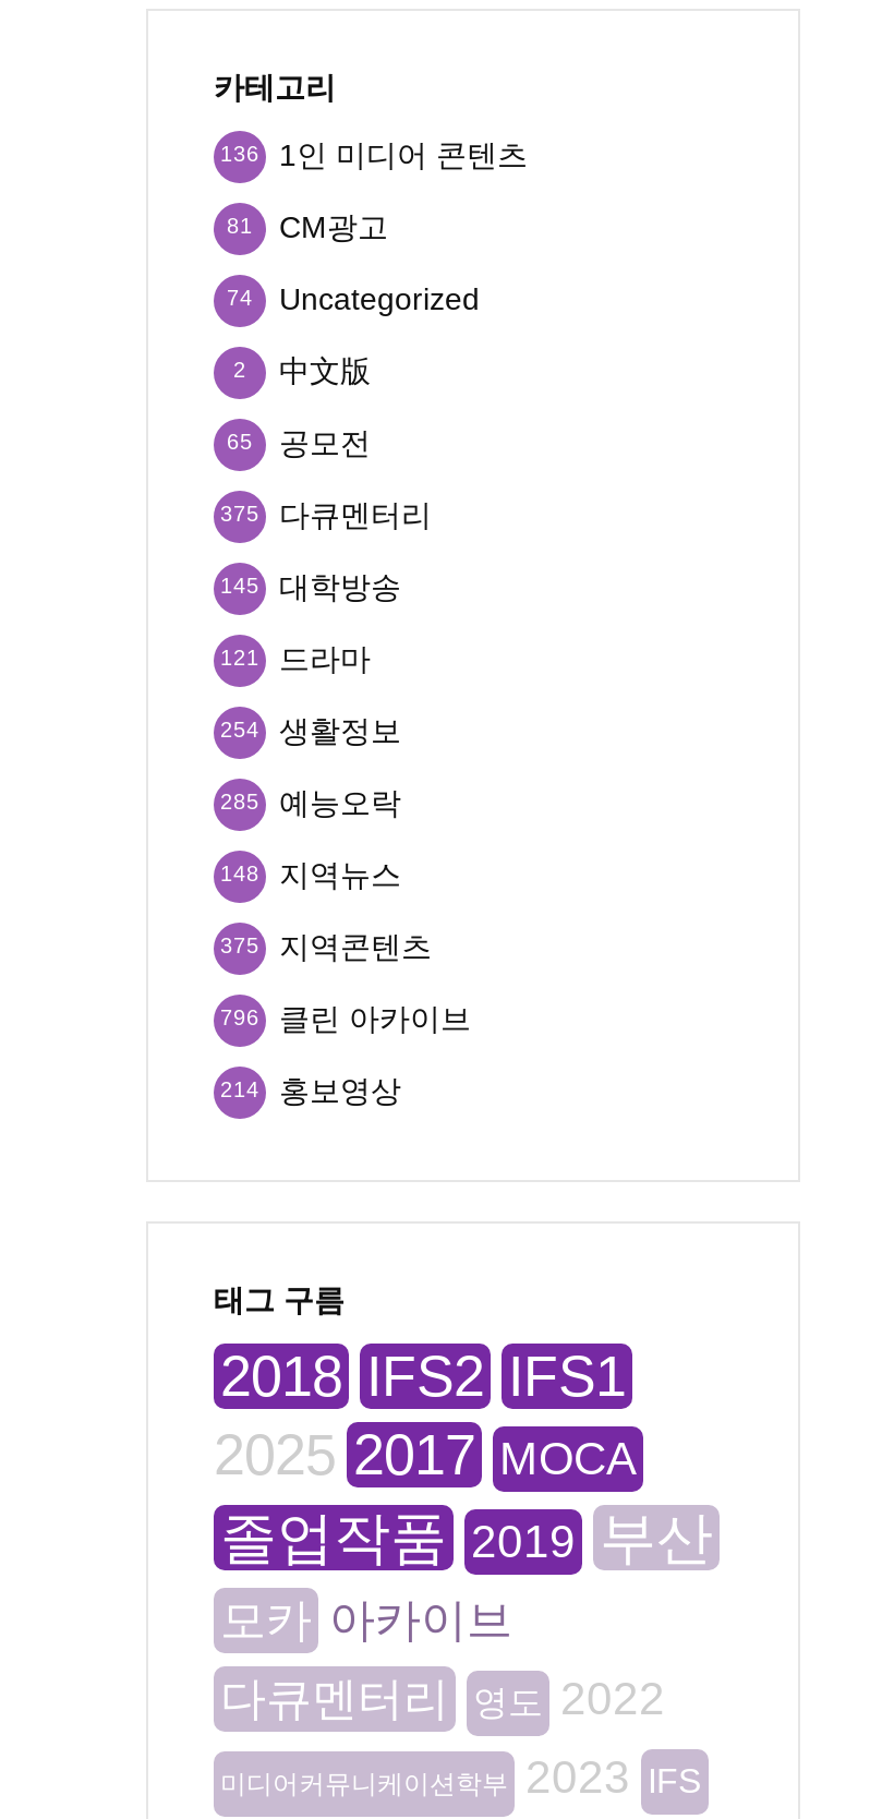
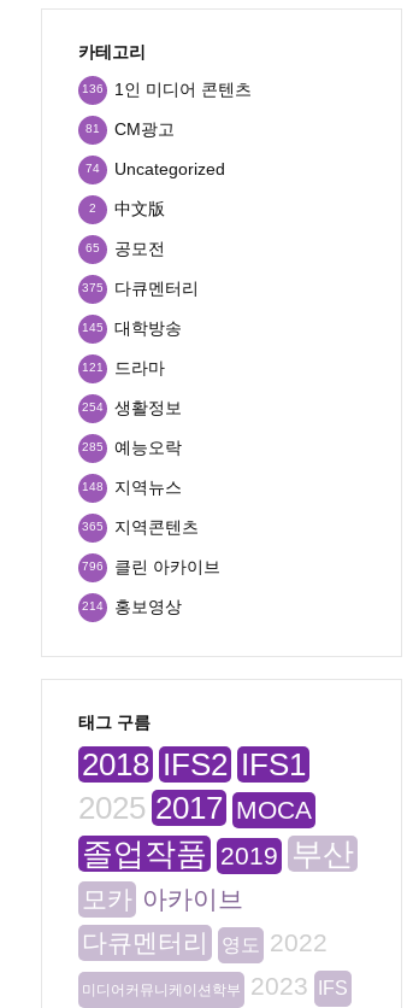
- 375 지역콘텐츠
+ 365 지역콘텐츠
